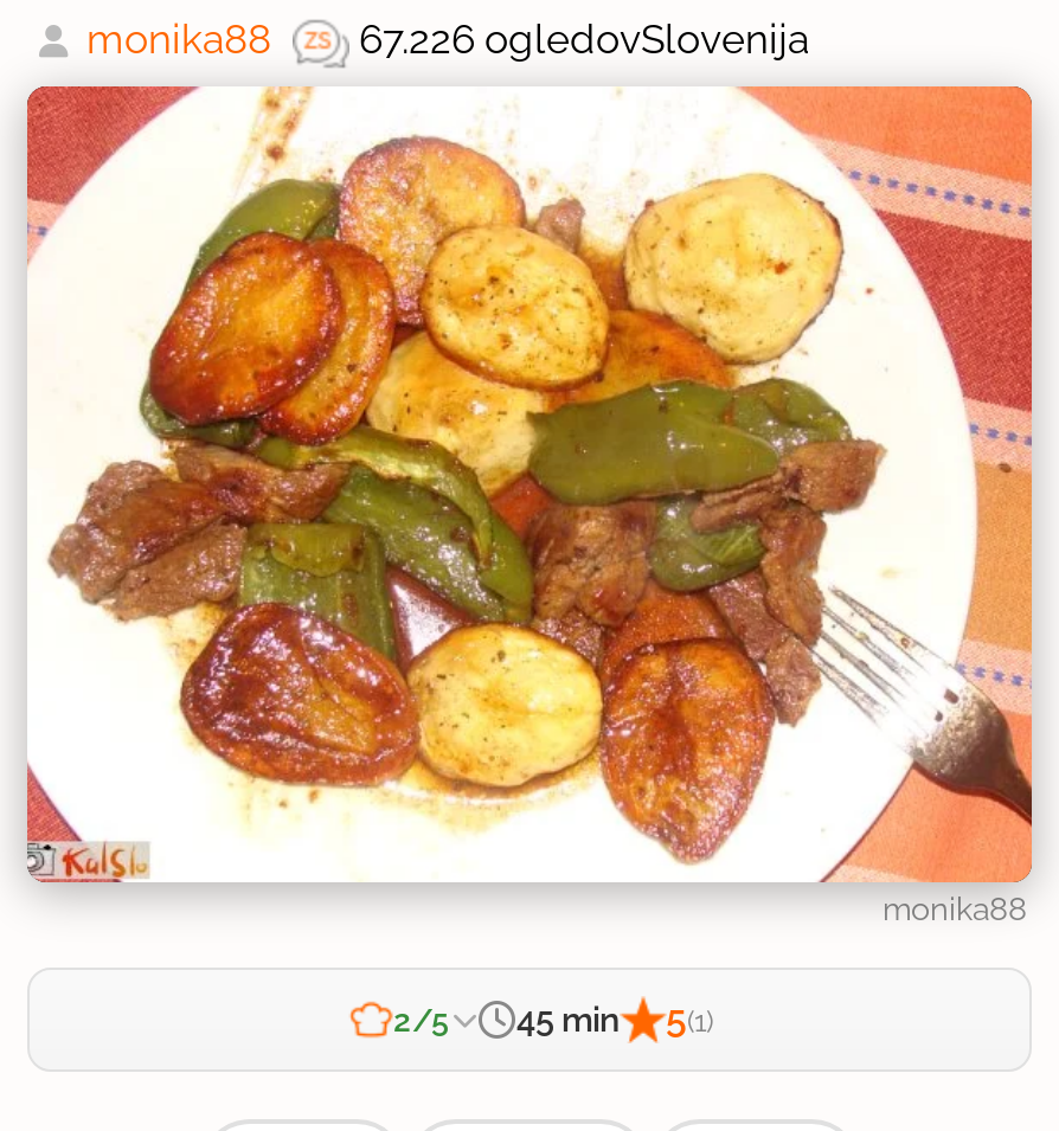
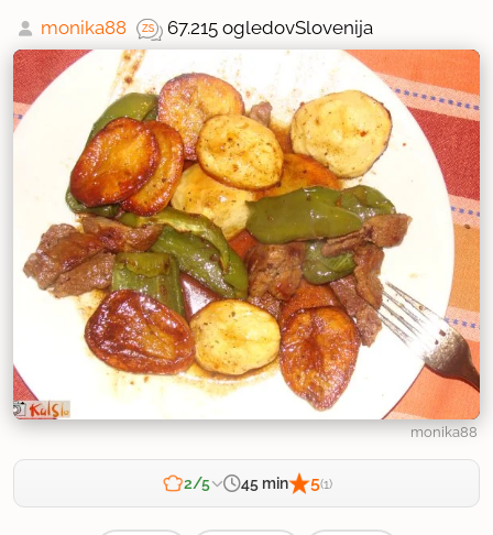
- 67.226 ogledovSlovenija
+ 67.215 ogledovSlovenija
